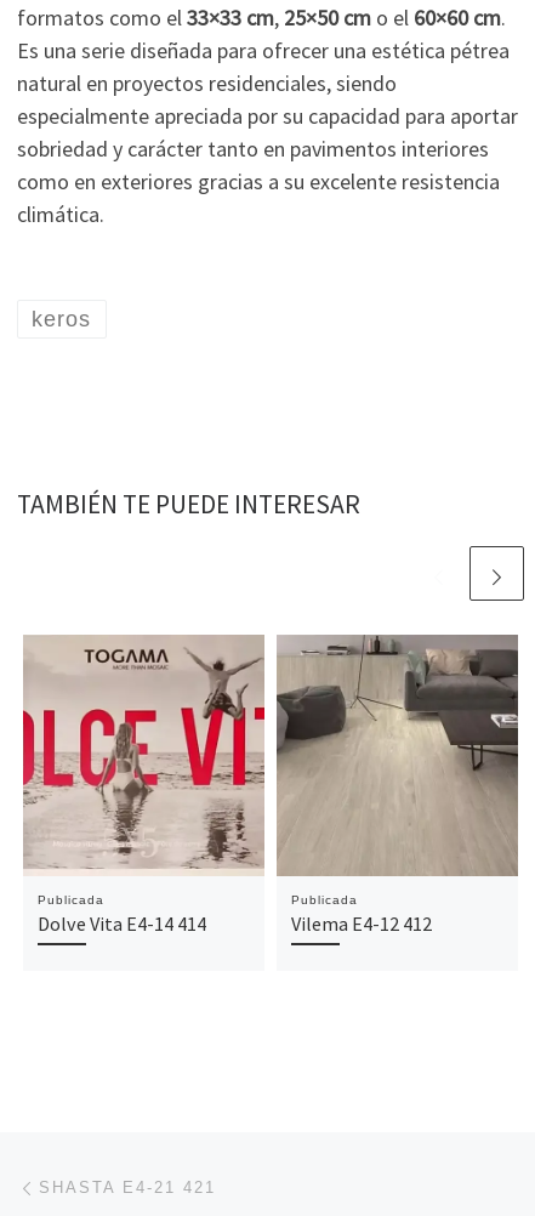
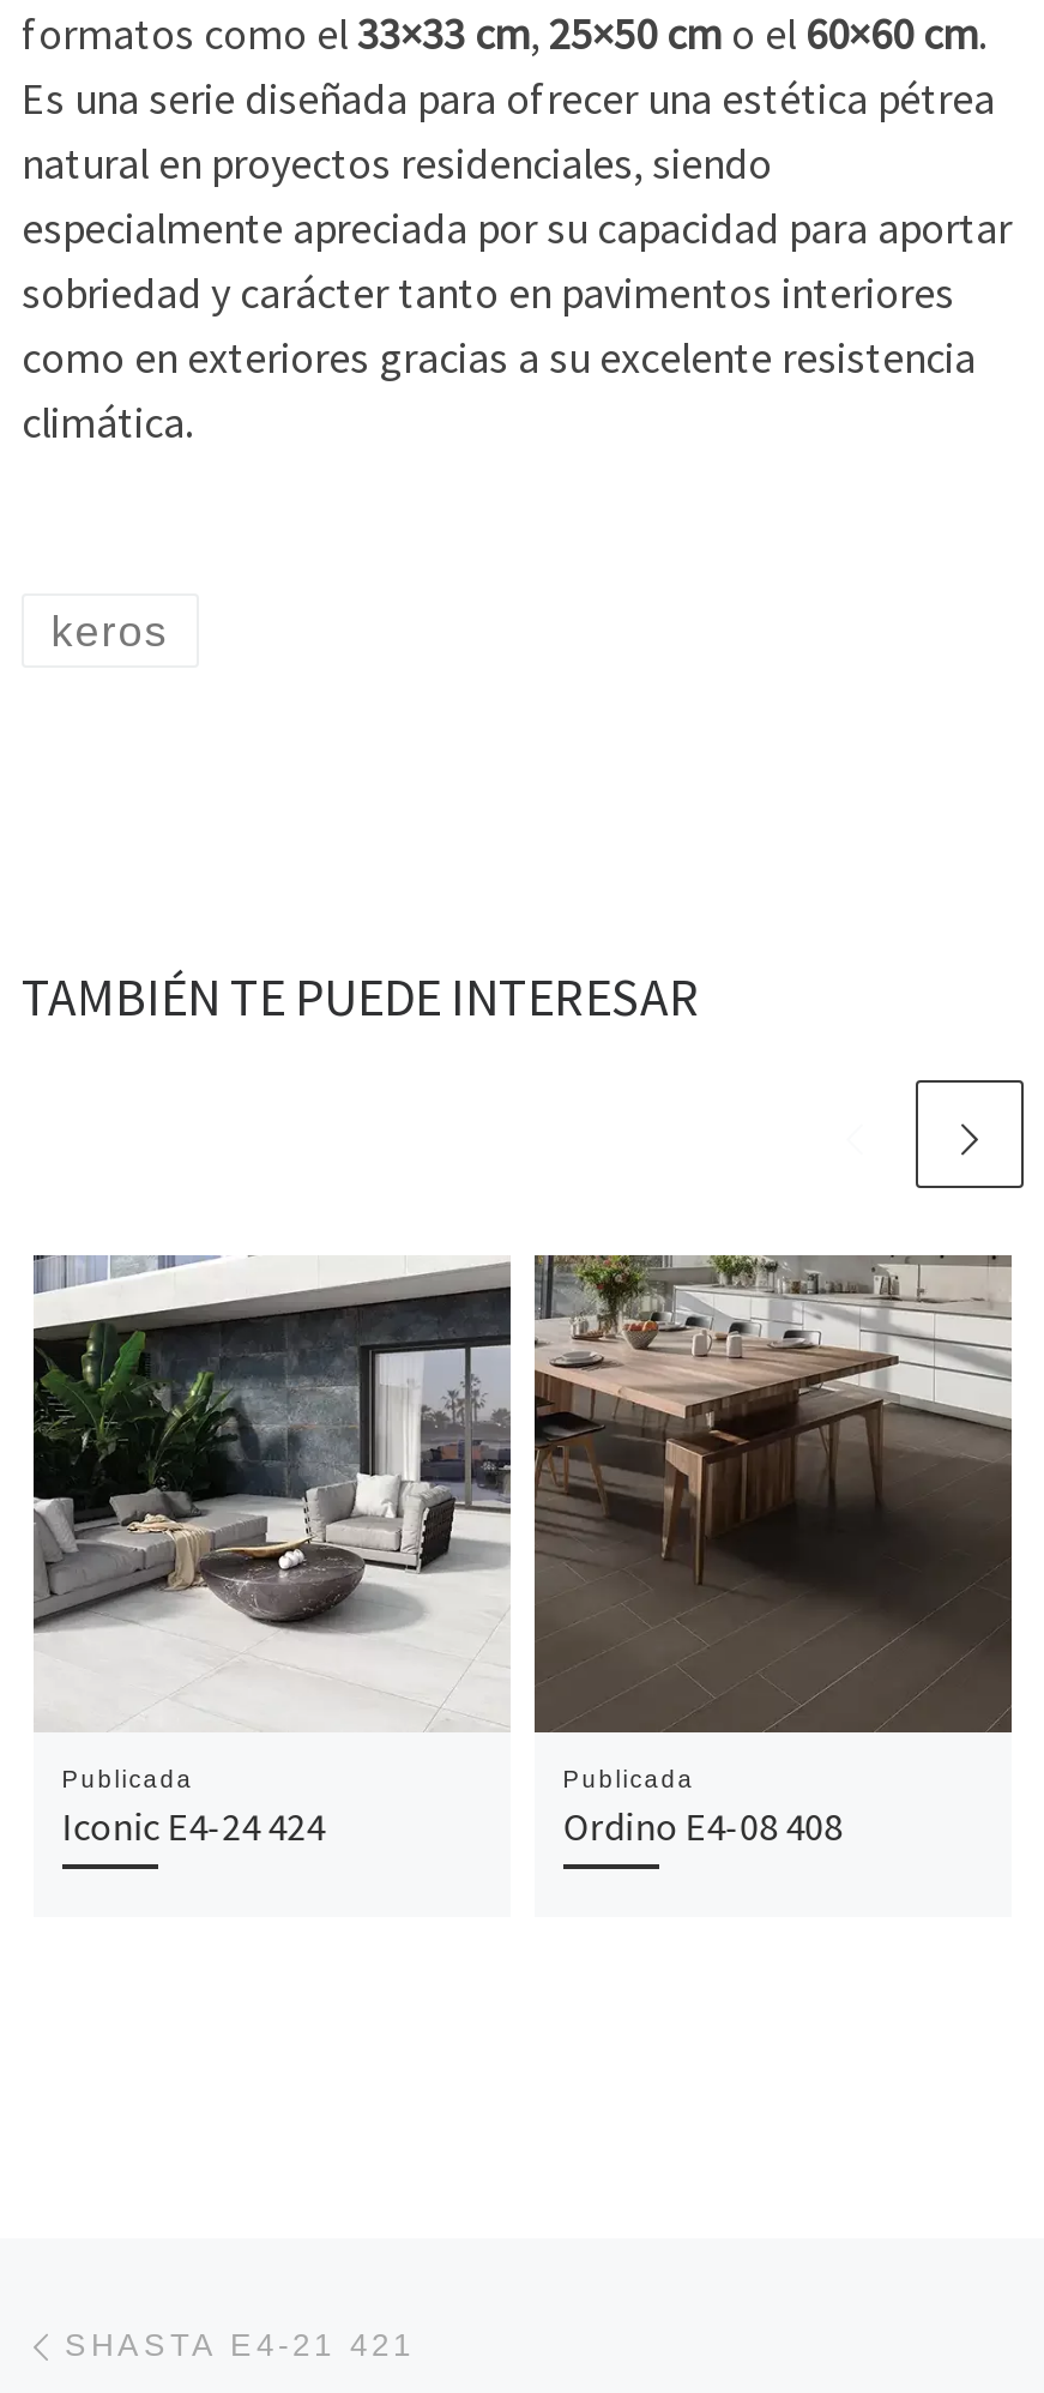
- [image]
- Dolve Vita E4-14 414
+ [image]
+ Iconic E4-24 424

- [image]
- Vilema E4-12 412
+ [image]
+ Ordino E4-08 408
